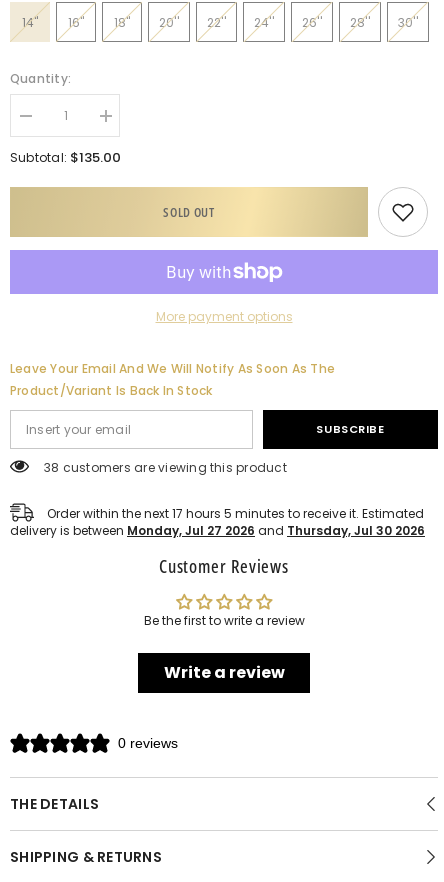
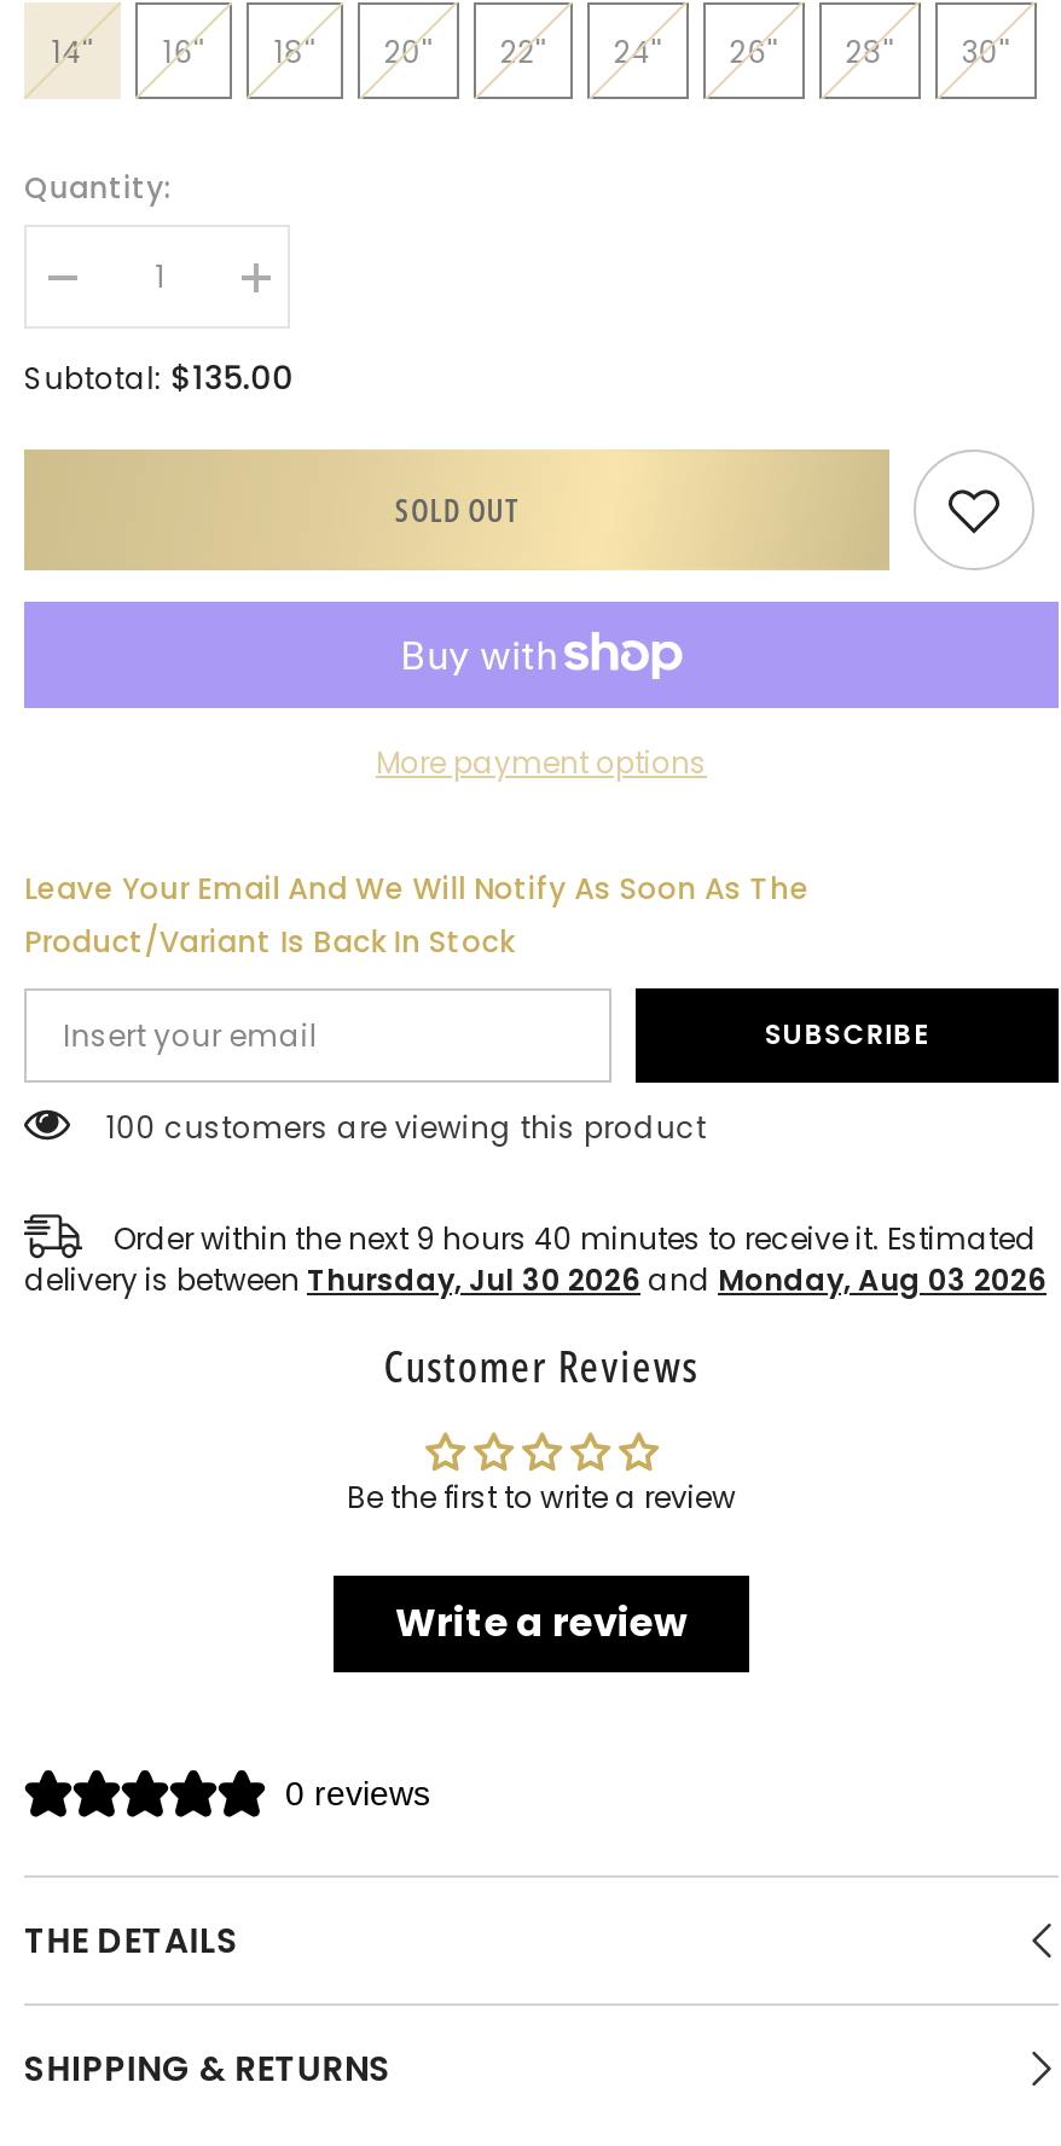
- 38 customers are viewing this product
+ 100 customers are viewing this product

- Order within the next 17 hours 5 minutes to receive it. Estimated
+ Order within the next 9 hours 40 minutes to receive it. Estimated

- delivery is between Monday, Jul 27 2026 and Thursday, Jul 30 2026
+ delivery is between Thursday, Jul 30 2026 and Monday, Aug 03 2026
